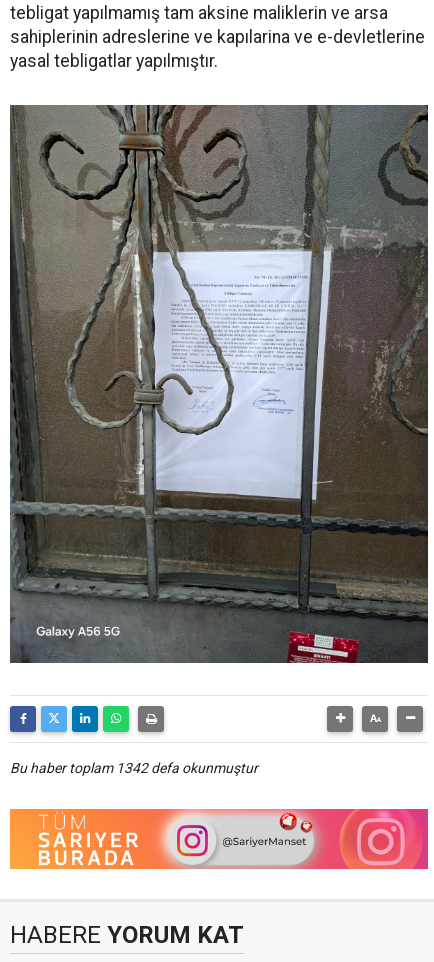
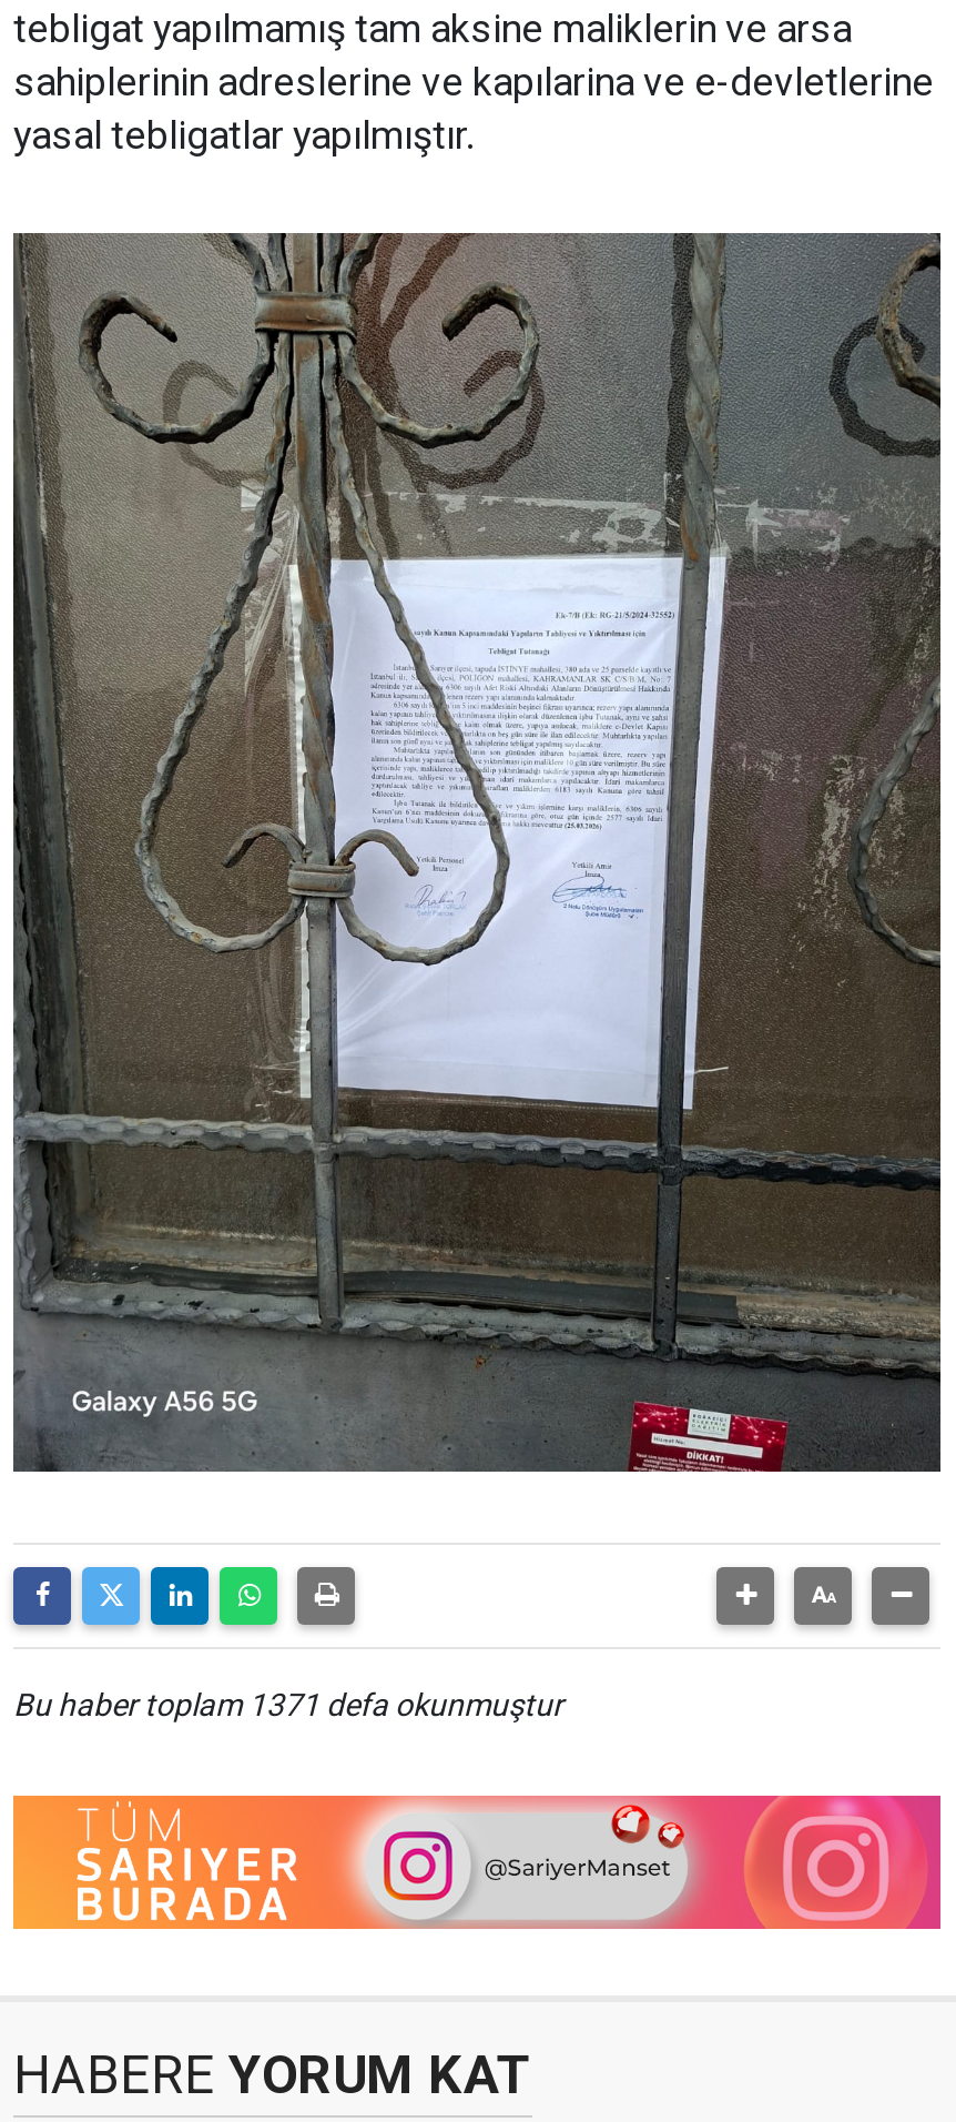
- Bu haber toplam 1342 defa okunmuştur
+ Bu haber toplam 1371 defa okunmuştur
